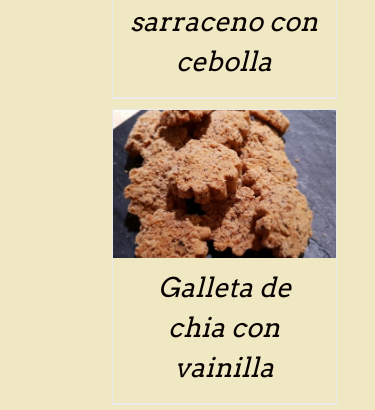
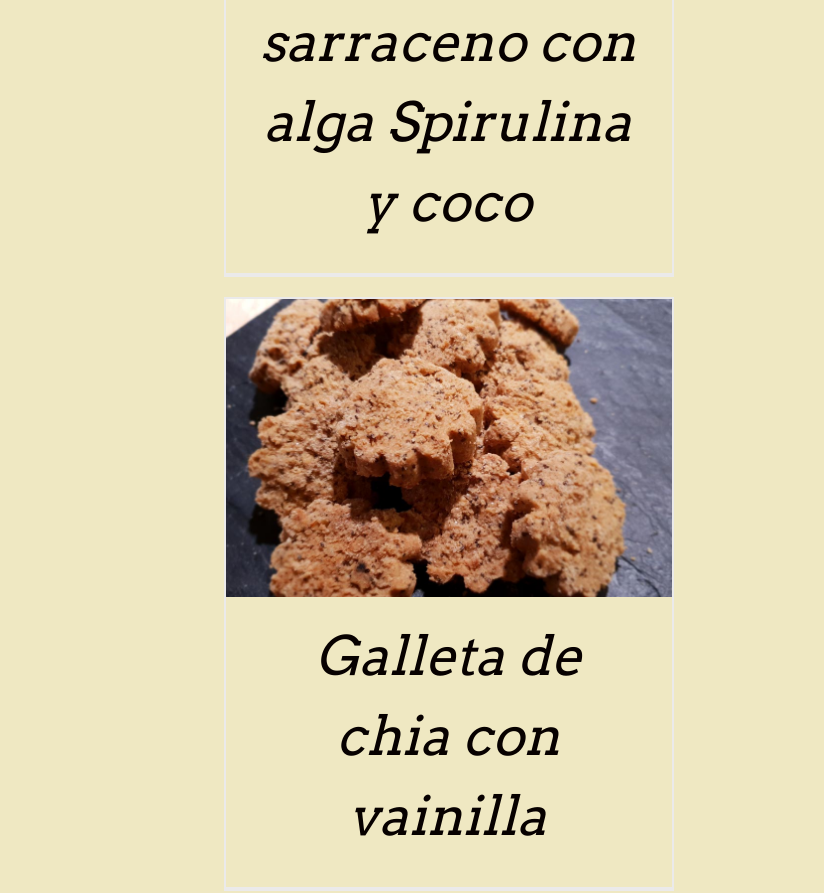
- cebolla
+ alga Spirulina
+ y coco
